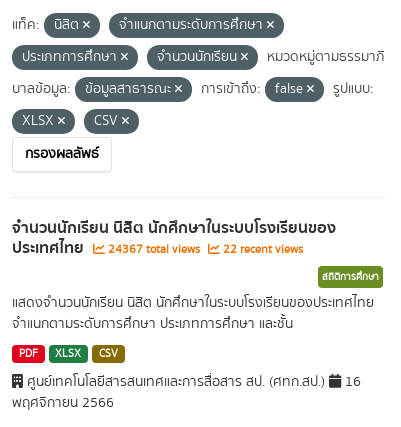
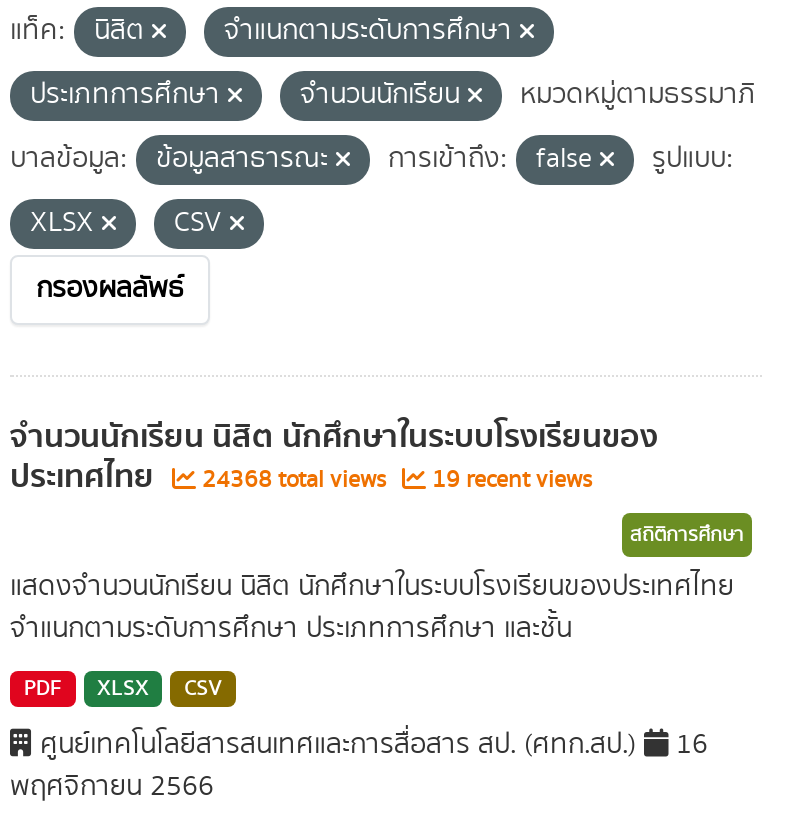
- 24367 total views
+ 24368 total views

- 22 recent views
+ 19 recent views
